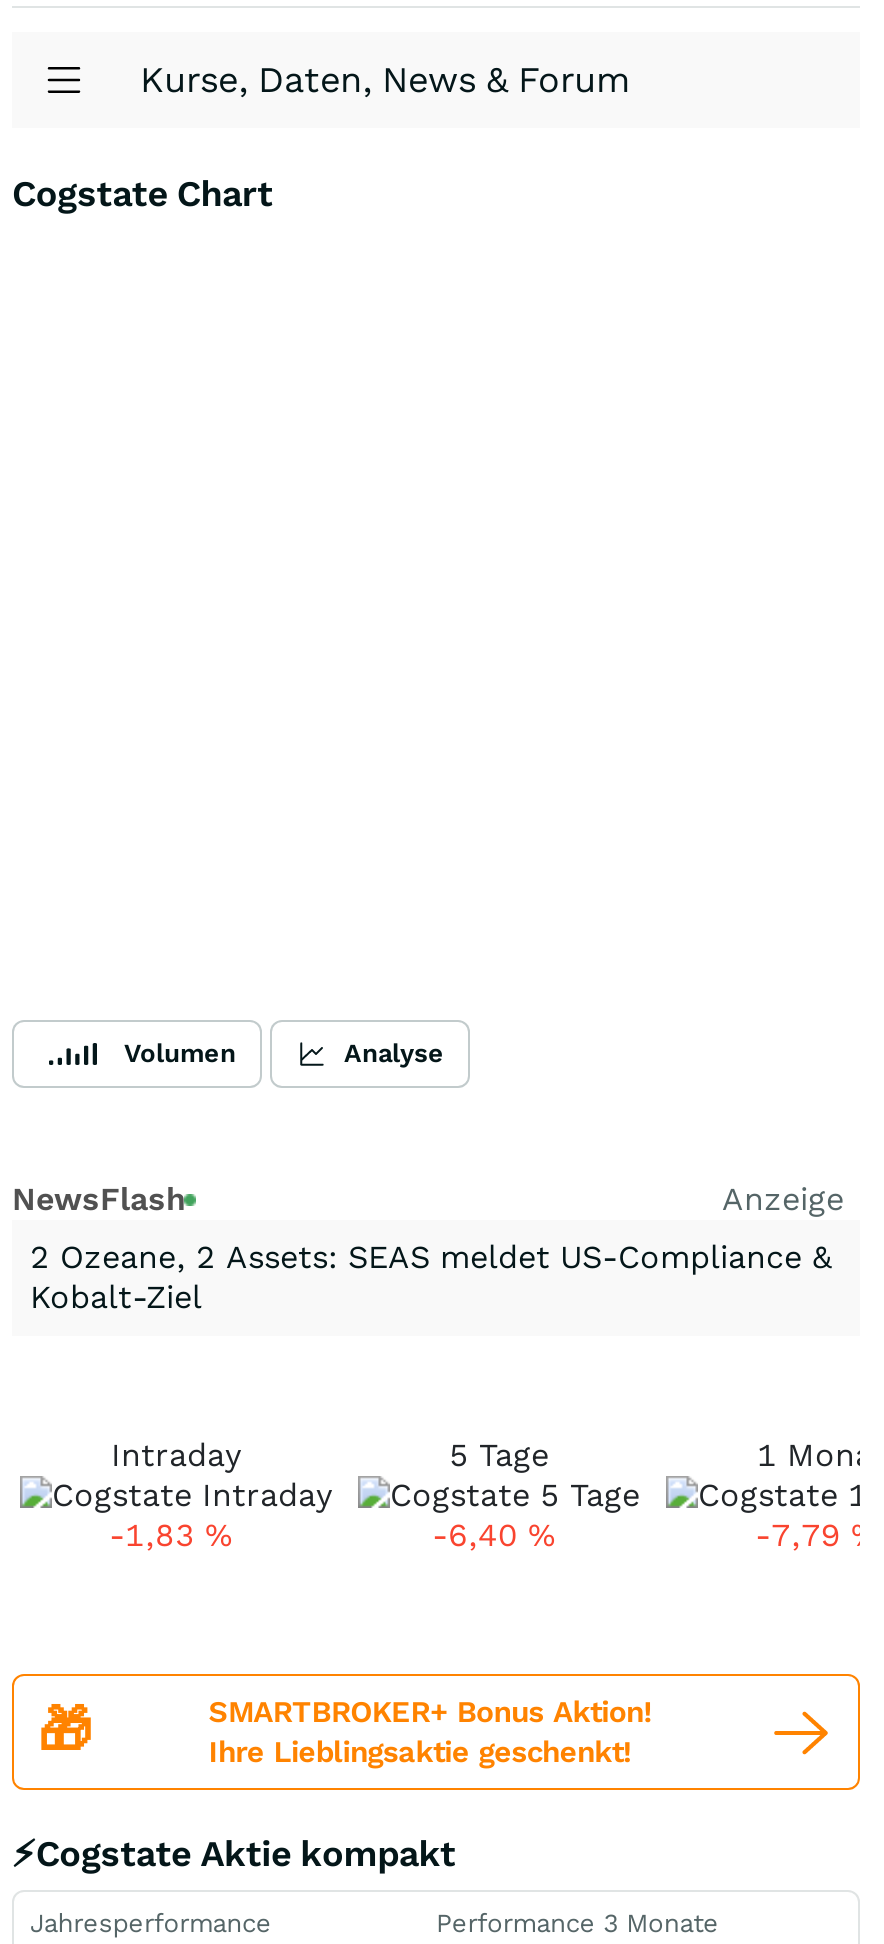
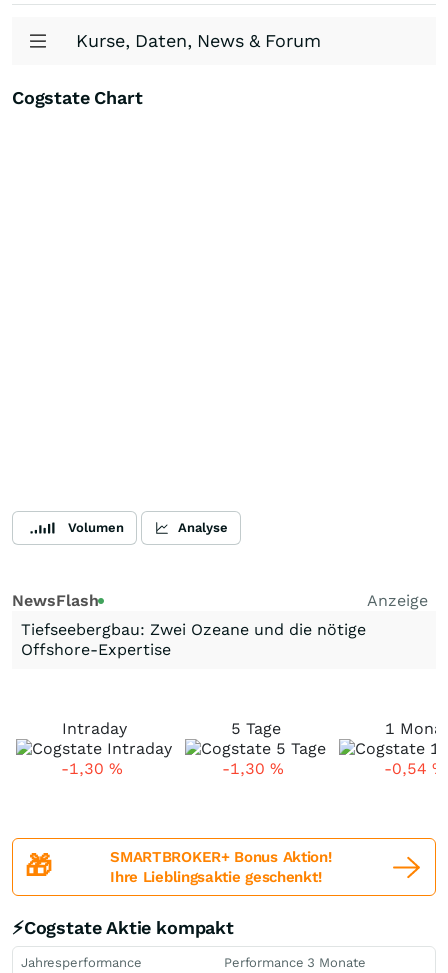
- 2 Ozeane, 2 Assets: SEAS meldet US-Compliance &
- Kobalt-Ziel
+ Tiefseebergbau: Zwei Ozeane und die nötige
+ Offshore-Expertise

- -1,83%
+ -1,30%

- -6,40%
+ -1,30%

- -7,79%
+ -0,54%
